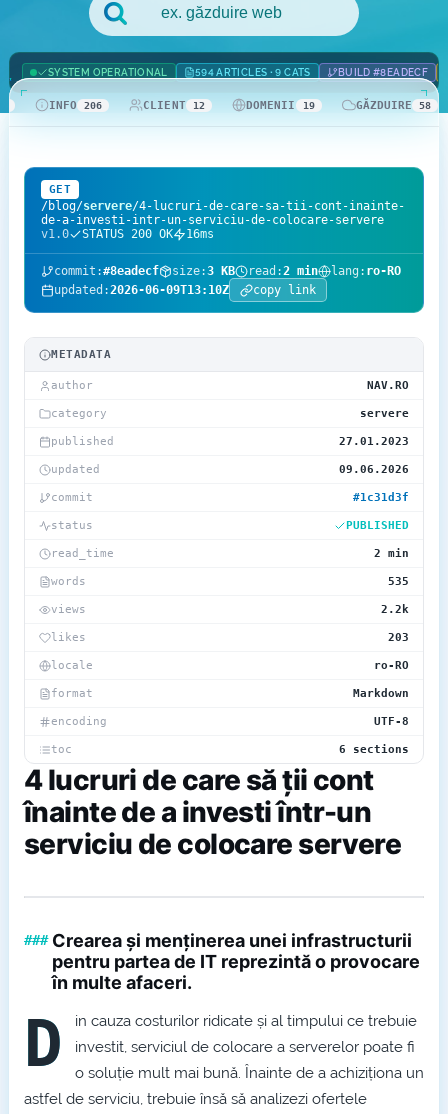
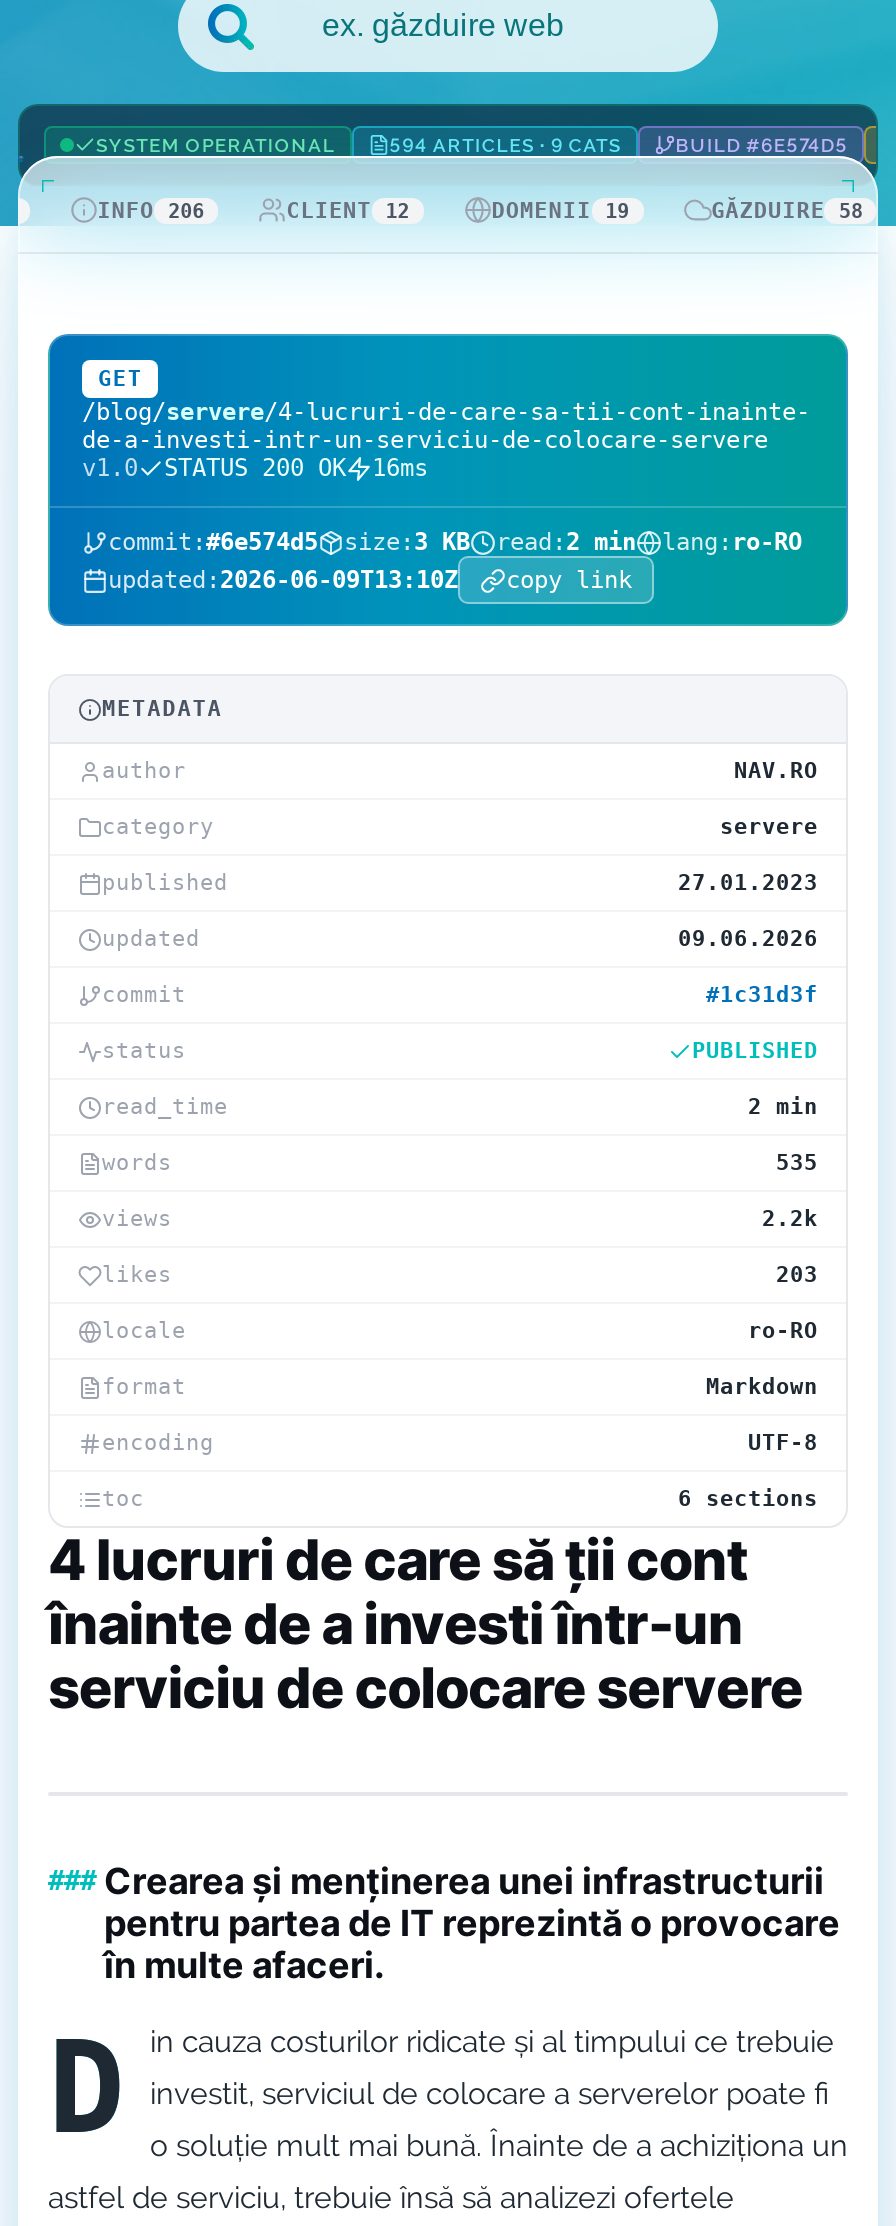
- BUILD #8EADECF
+ BUILD #6E574D5

- commit: #8eadecf
+ commit: #6e574d5
